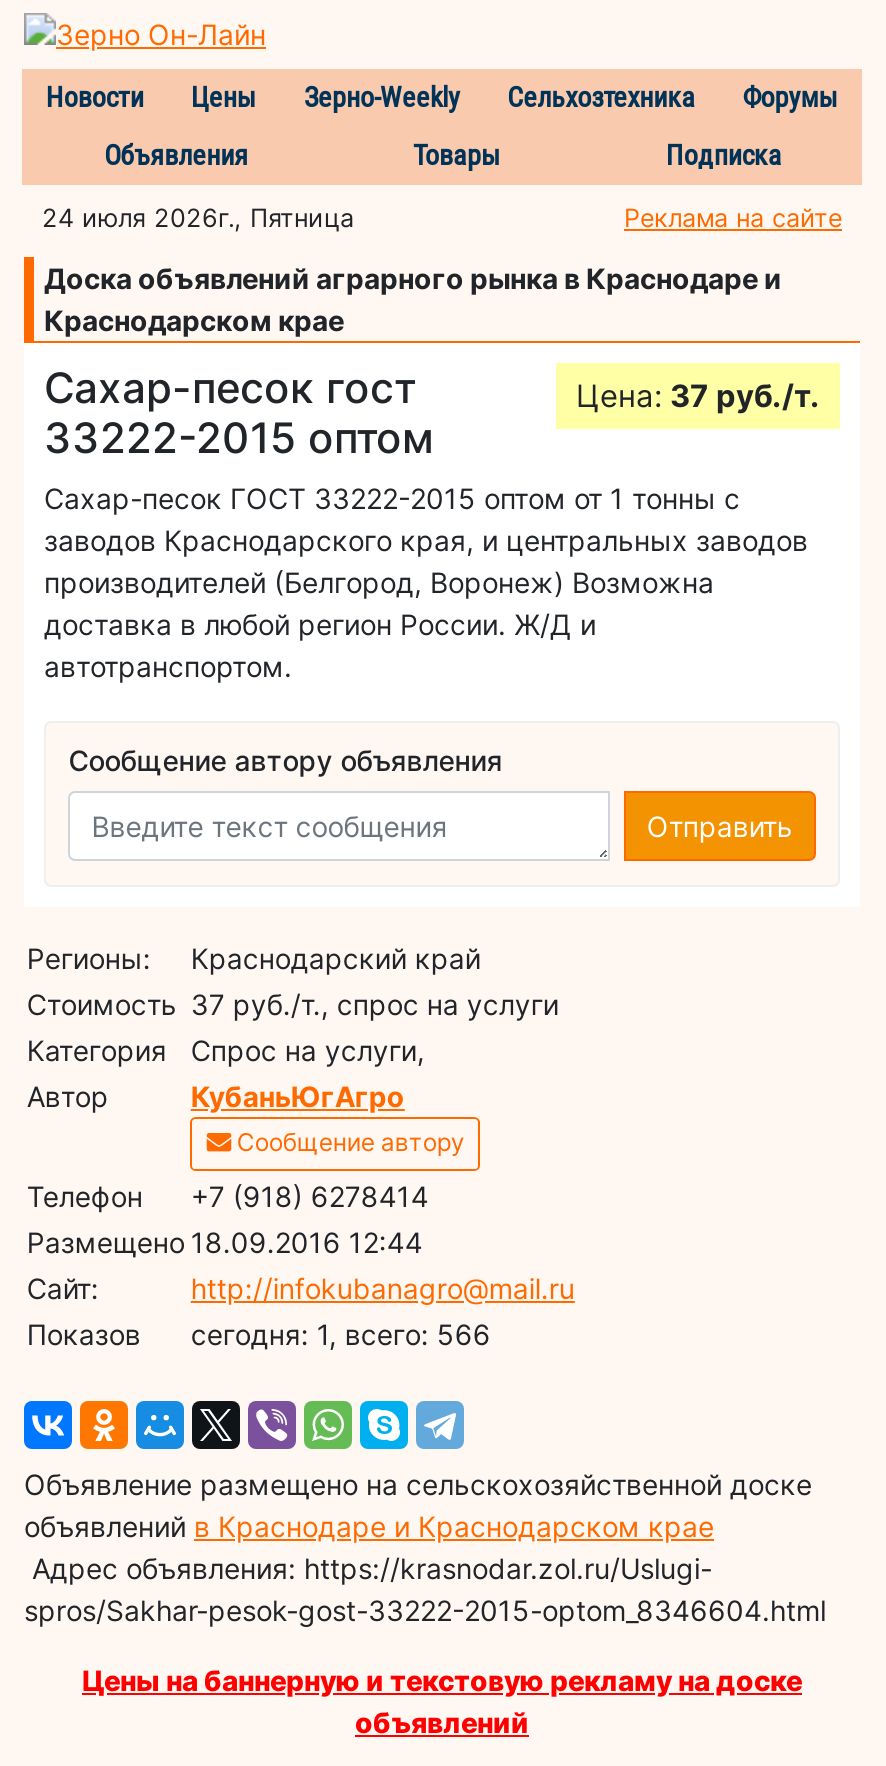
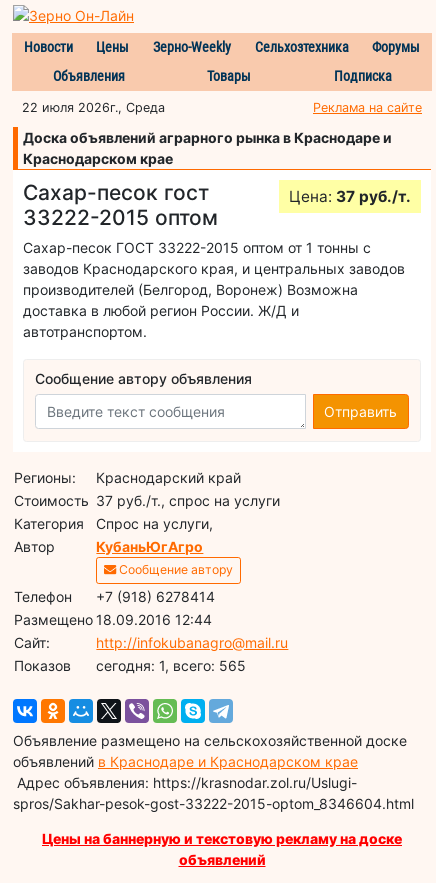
- 24 июля 2026г., Пятница
+ 22 июля 2026г., Среда

- cегодня: 1, всего: 566
+ cегодня: 1, всего: 565
